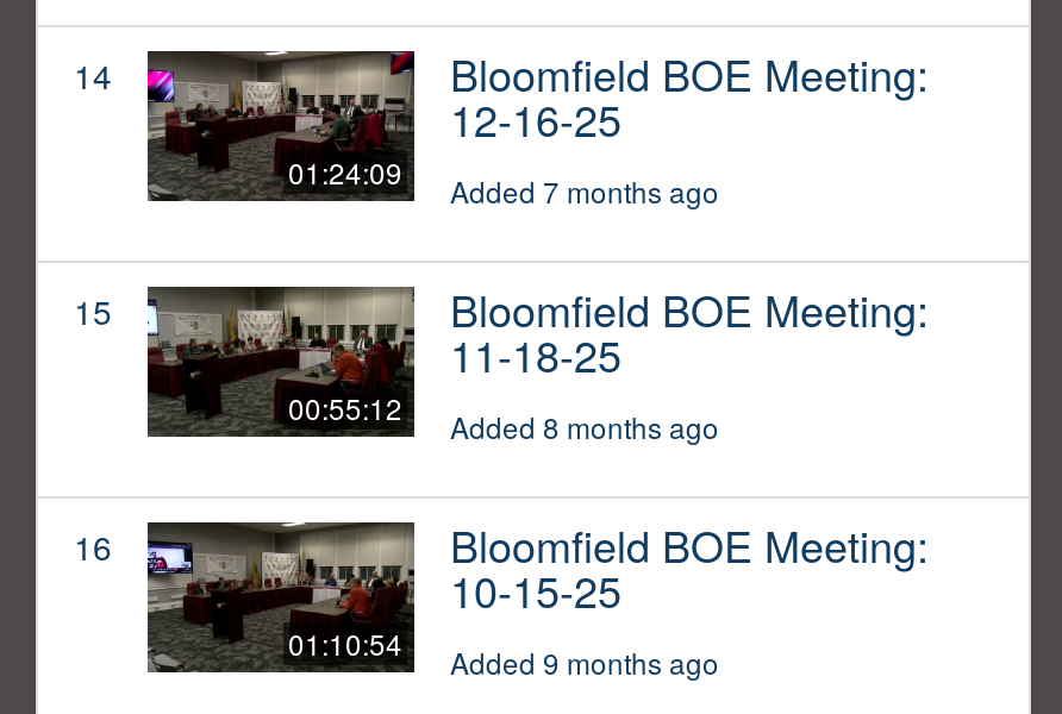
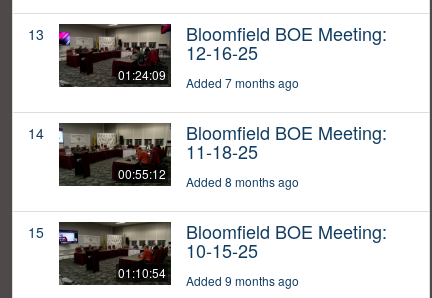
- 14
+ 13

- 15
+ 14

- 16
+ 15
